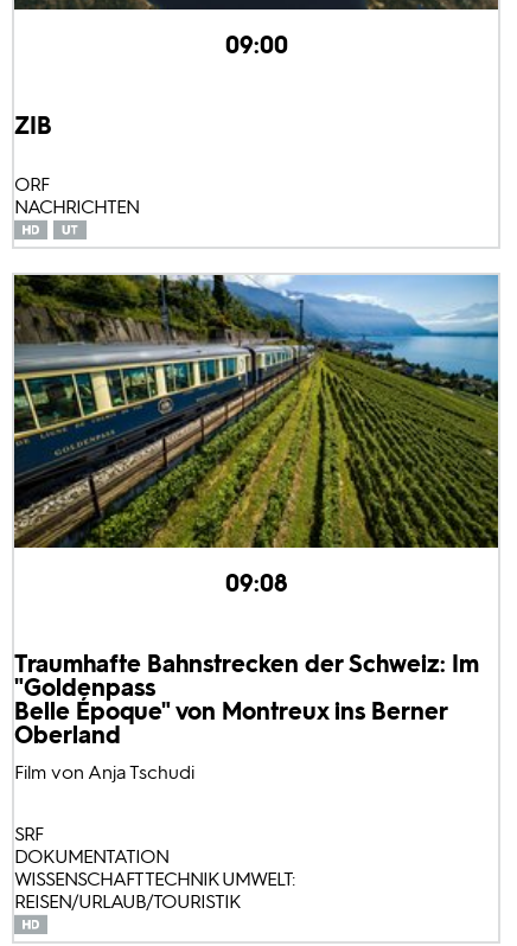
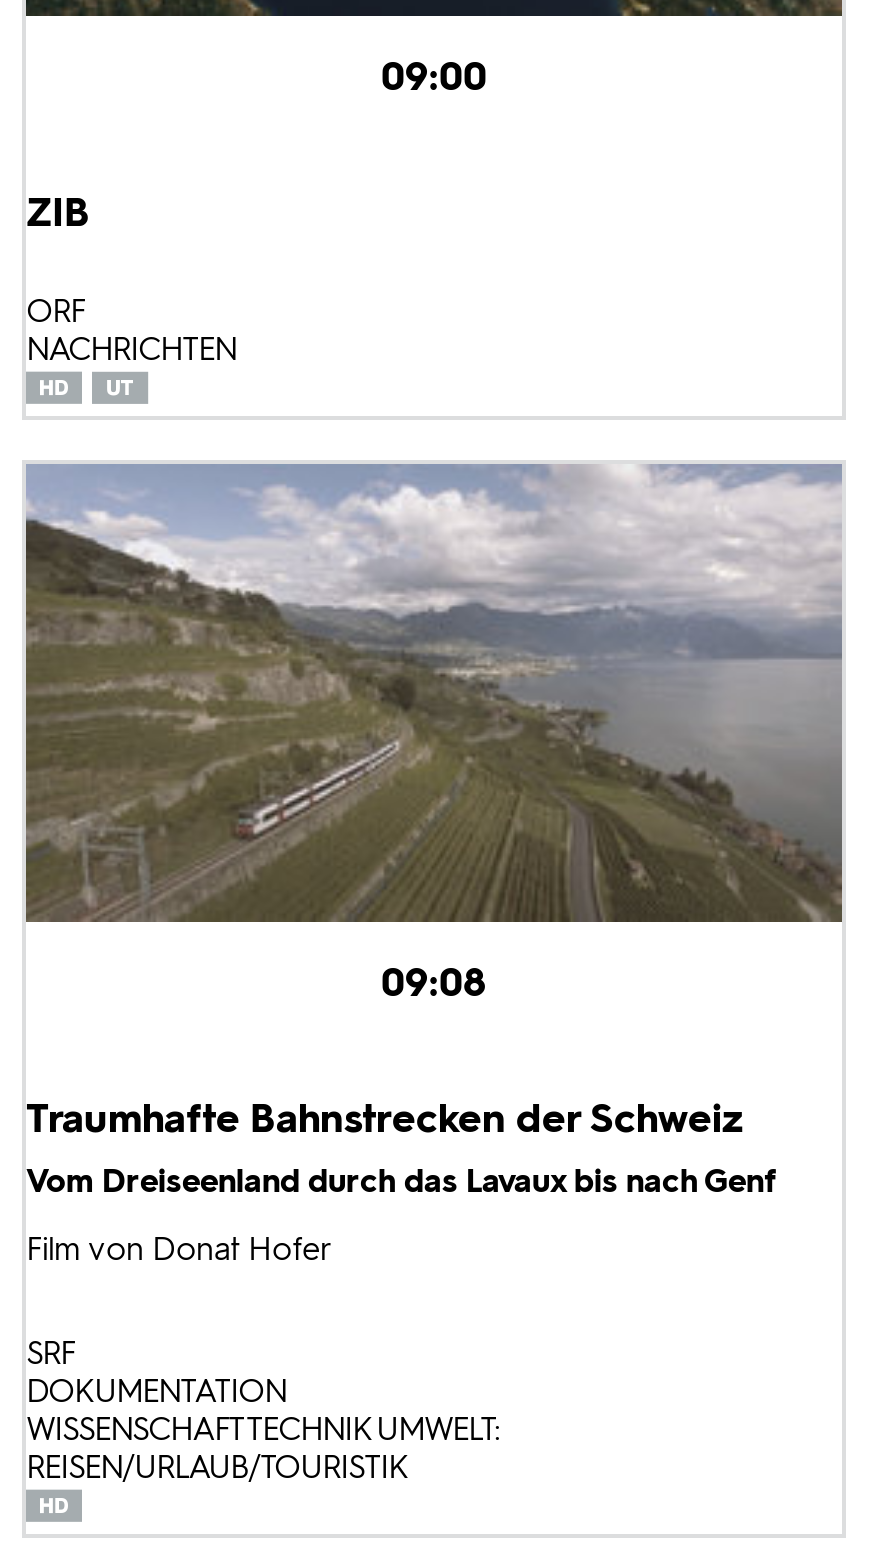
- [image]
+ [image]

- Traumhafte Bahnstrecken der Schweiz: Im
- "Goldenpass
- Belle Époque" von Montreux ins Berner
- Oberland
- Film von Anja Tschudi
+ Traumhafte Bahnstrecken der Schweiz
+ Vom Dreiseenland durch das Lavaux bis nach Genf
+ Film von Donat Hofer
